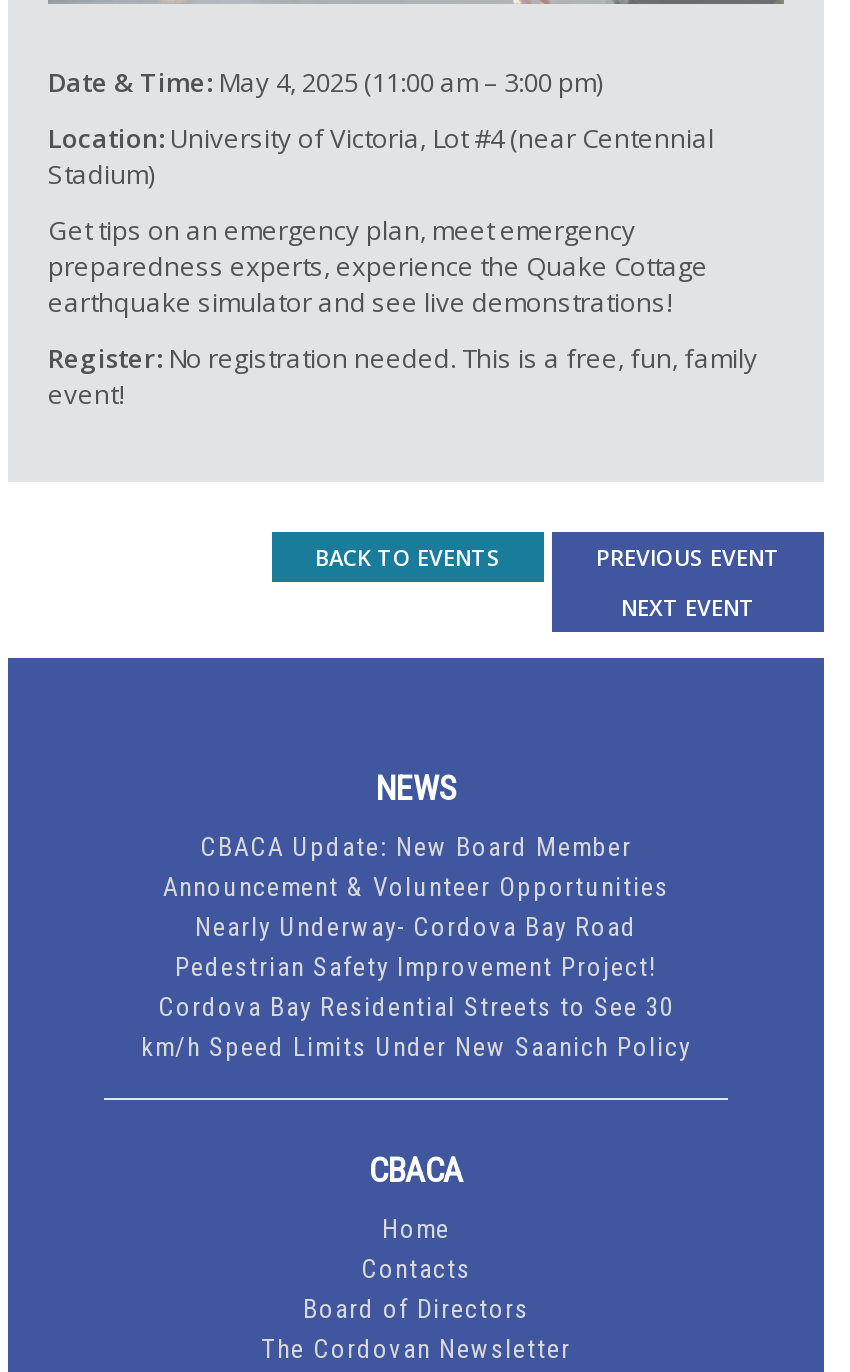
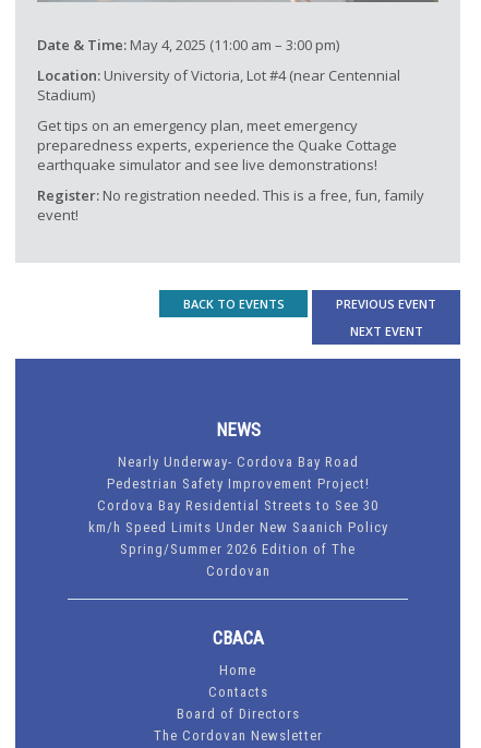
- CBACA Update: New Board Member
- Announcement & Volunteer Opportunities

moved up: Nearly Underway- Cordova Bay Road | Pedestrian Safety Improvement Project! | Cordova Bay Residential Streets to See 30 | km/h Speed Limits Under New Saanich Policy

+ Spring/Summer 2026 Edition of The
+ Cordovan
